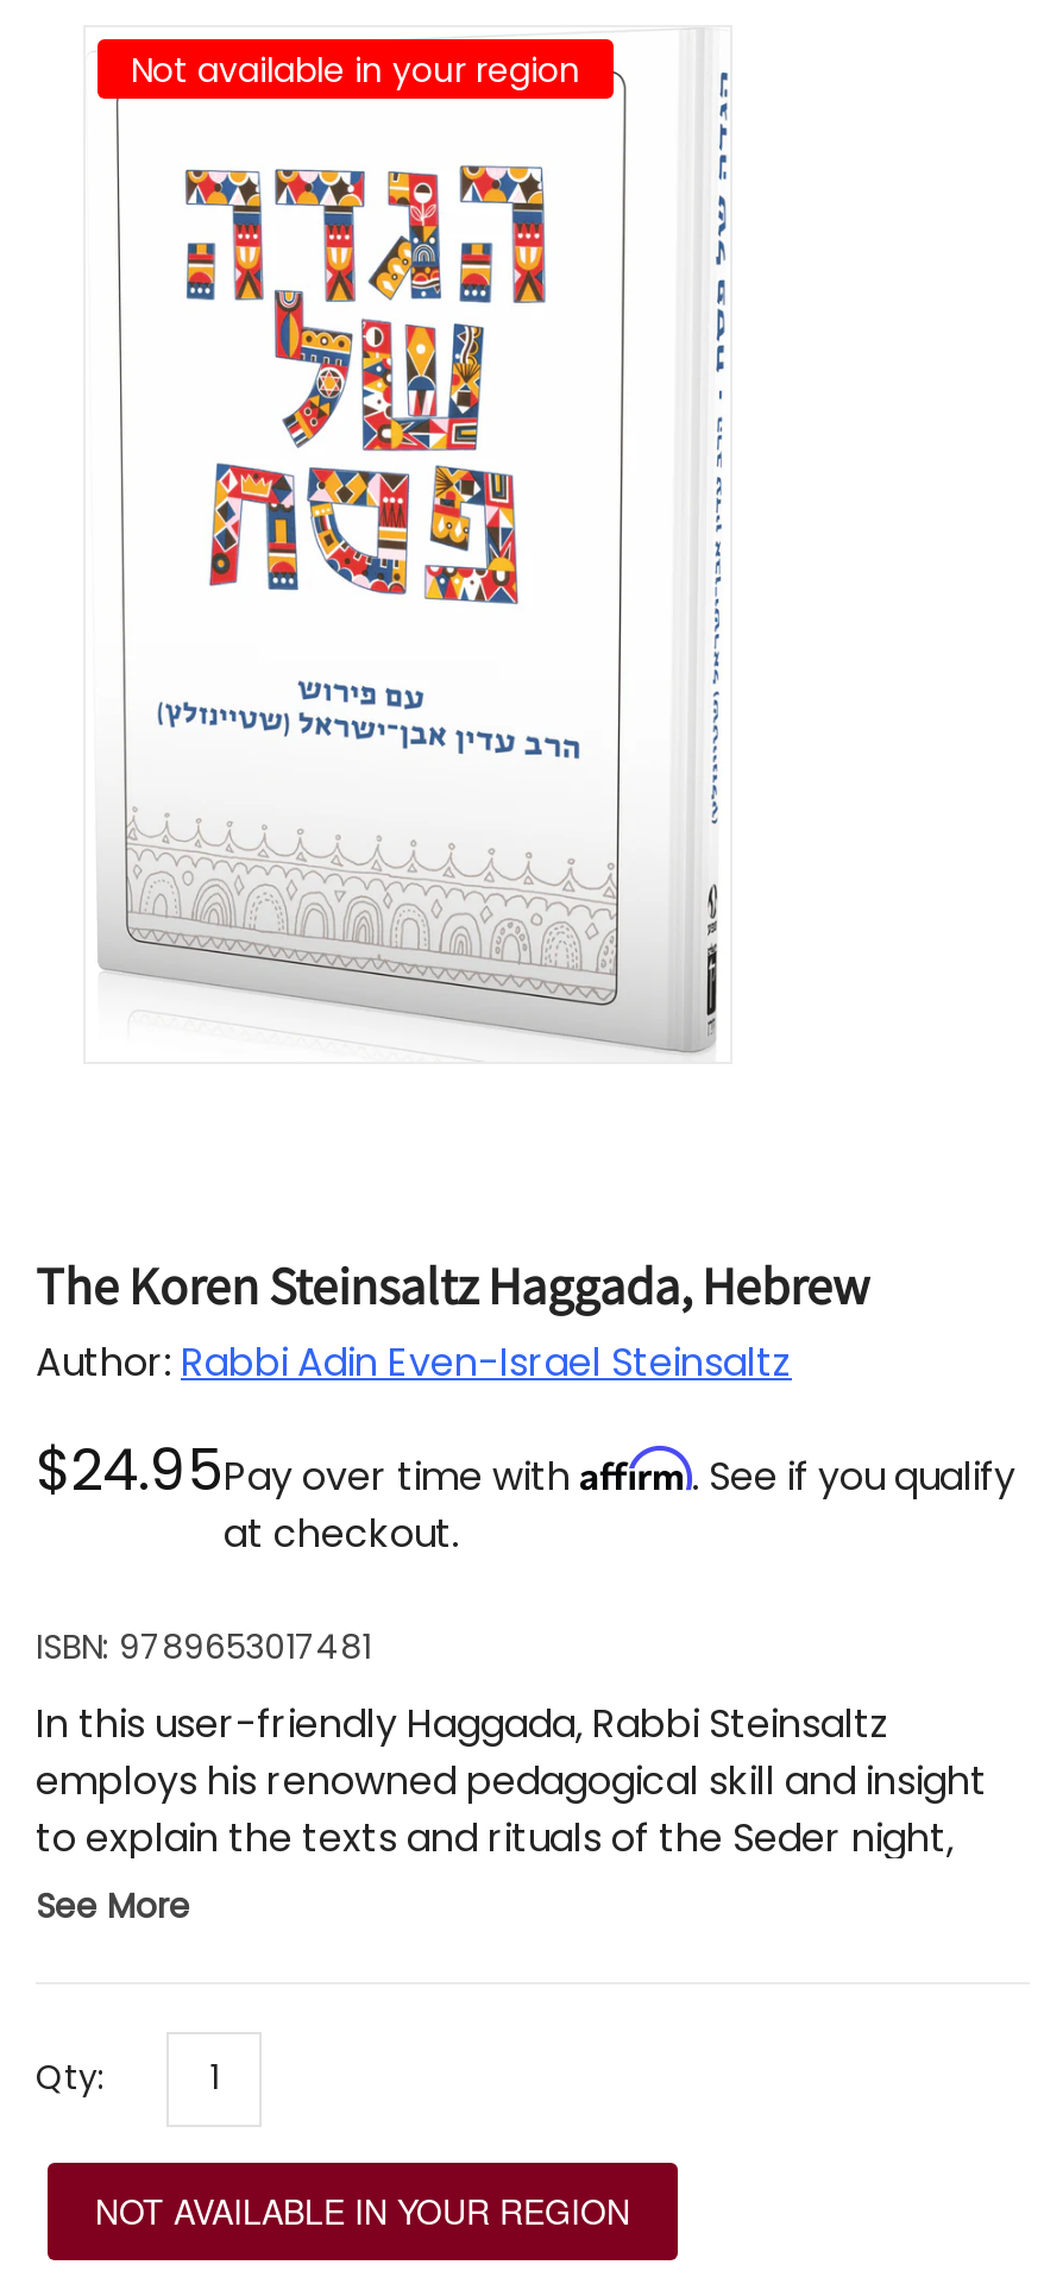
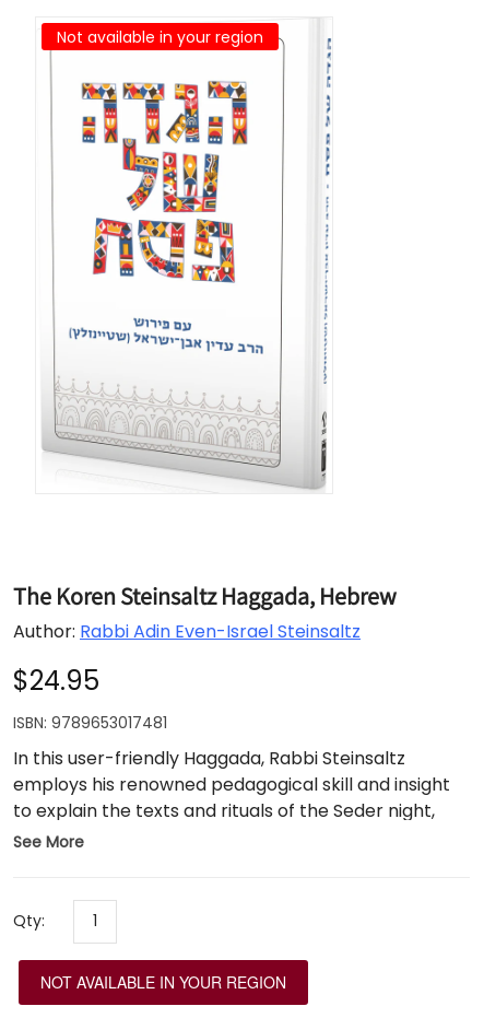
- $24.95Pay over time withAffirm. See if you qualify
- at checkout.
+ $24.95
